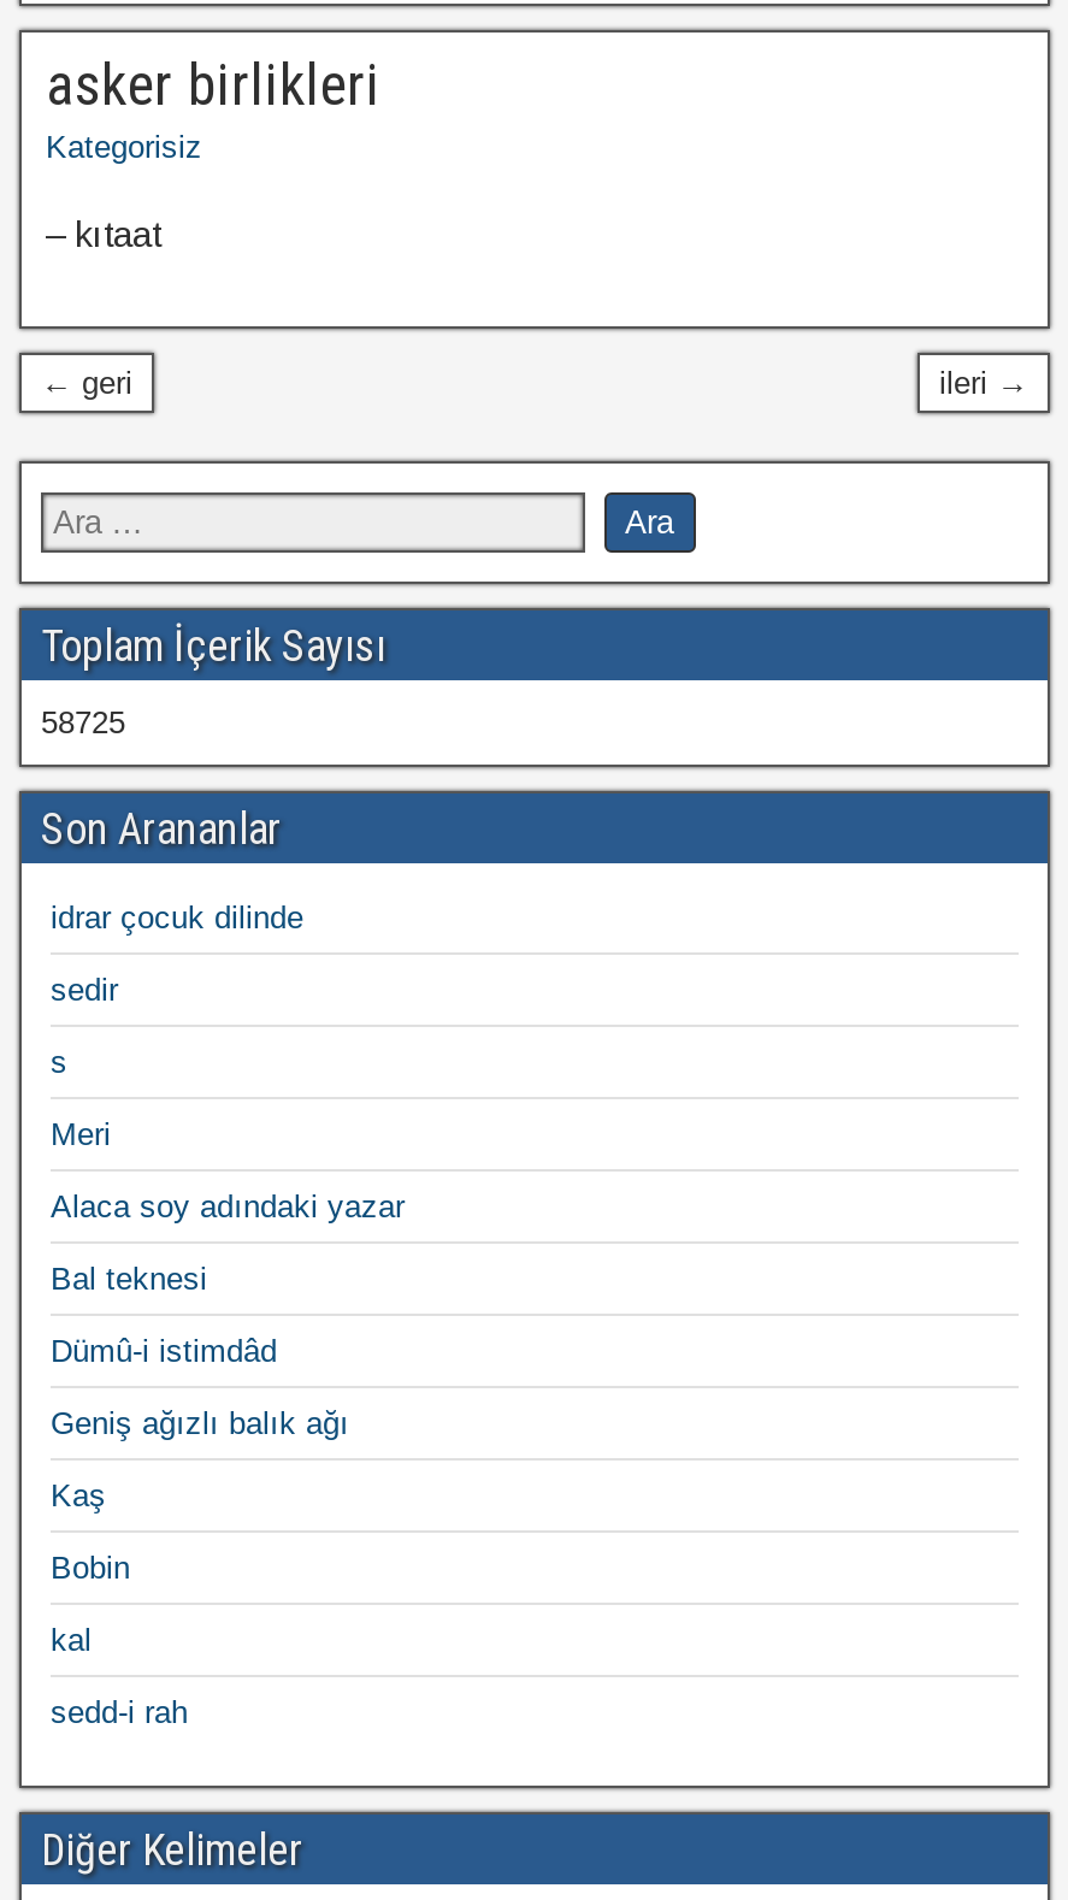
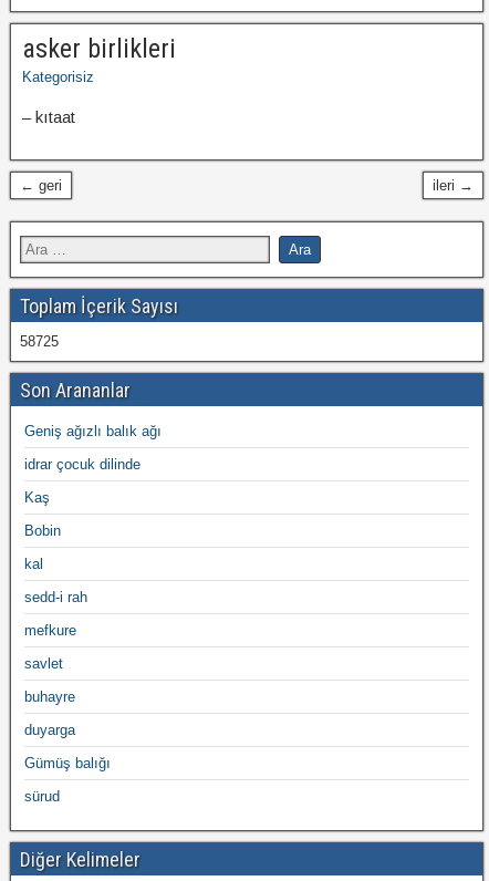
moved down: idrar çocuk dilinde

- sedir
- s
- Meri
- Alaca soy adındaki yazar
- Bal teknesi
- Dümû-i istimdâd

moved up: Geniş ağızlı balık ağı

moved up: Kaş | Bobin | kal | sedd-i rah

+ mefkure
+ savlet
+ buhayre
+ duyarga
+ Gümüş balığı
+ sürud
